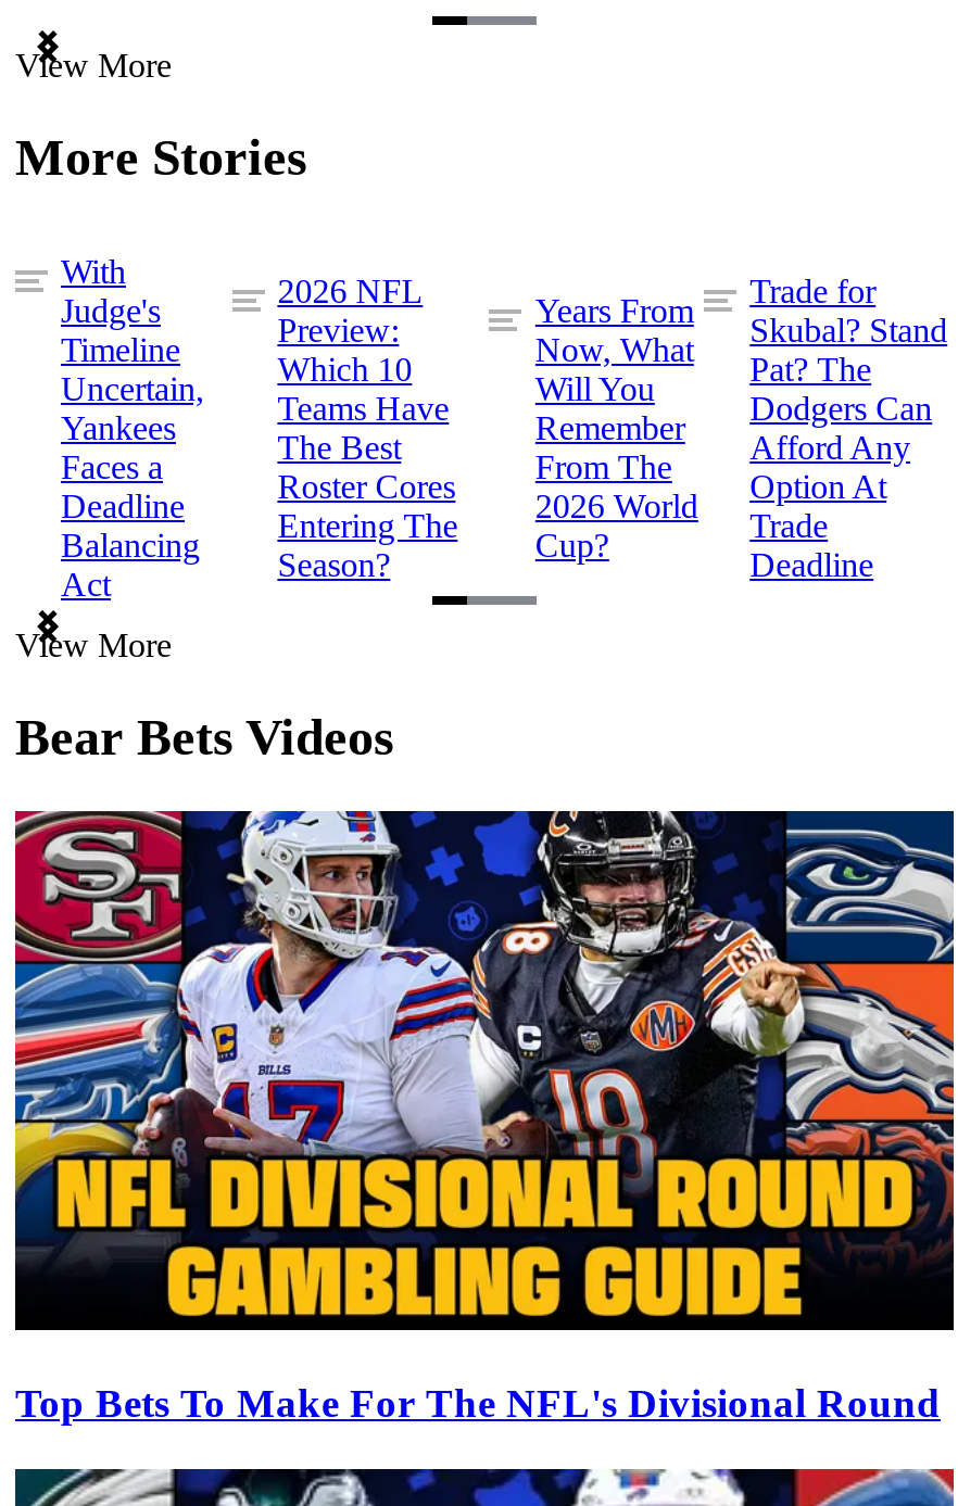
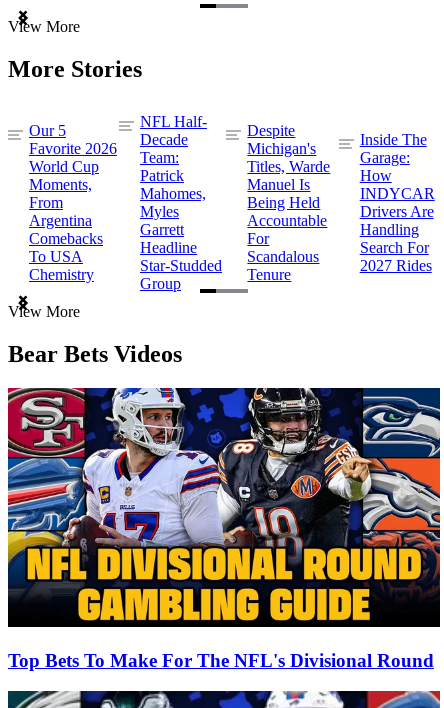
- With
- Judge's
- Timeline
- Uncertain,
- Yankees
- Faces a
- Deadline
- Balancing
- Act
+ Our 5
+ Favorite 2026
+ World Cup
+ Moments,
+ From
+ Argentina
+ Comebacks
+ To USA
+ Chemistry

- 2026 NFL
- Preview:
- Which 10
- Teams Have
- The Best
- Roster Cores
- Entering The
- Season?
+ NFL Half-
+ Decade
+ Team:
+ Patrick
+ Mahomes,
+ Myles
+ Garrett
+ Headline
+ Star-Studded
+ Group

- Trade for
- Skubal? Stand
- Pat? The
- Dodgers Can
- Afford Any
- Option At
- Trade
- Deadline
+ Inside The
+ Garage:
+ How
+ INDYCAR
+ Drivers Are
+ Handling
+ Search For
+ 2027 Rides

- Years From
- Now, What
- Will You
- Remember
- From The
- 2026 World
- Cup?
+ Despite
+ Michigan's
+ Titles, Warde
+ Manuel Is
+ Being Held
+ Accountable
+ For
+ Scandalous
+ Tenure
